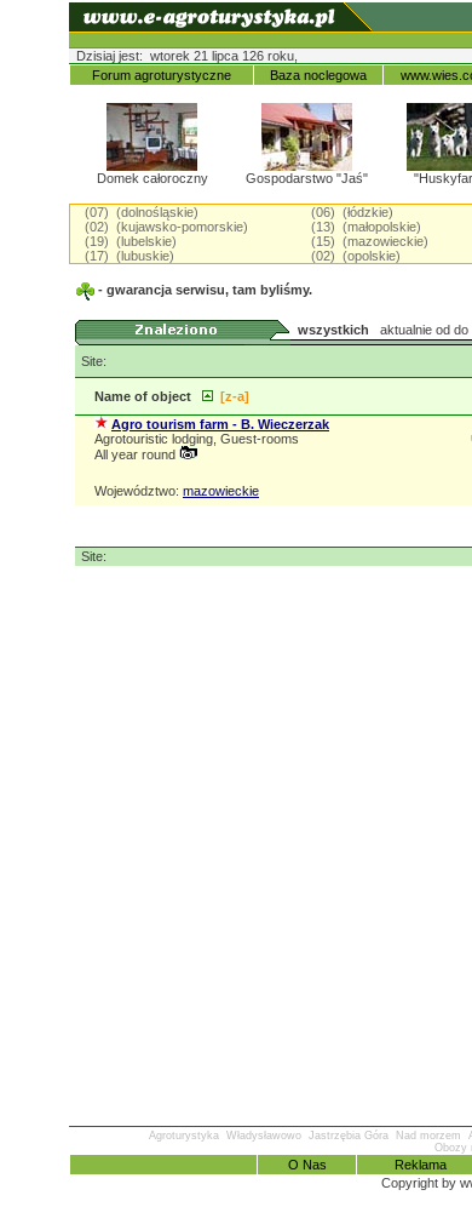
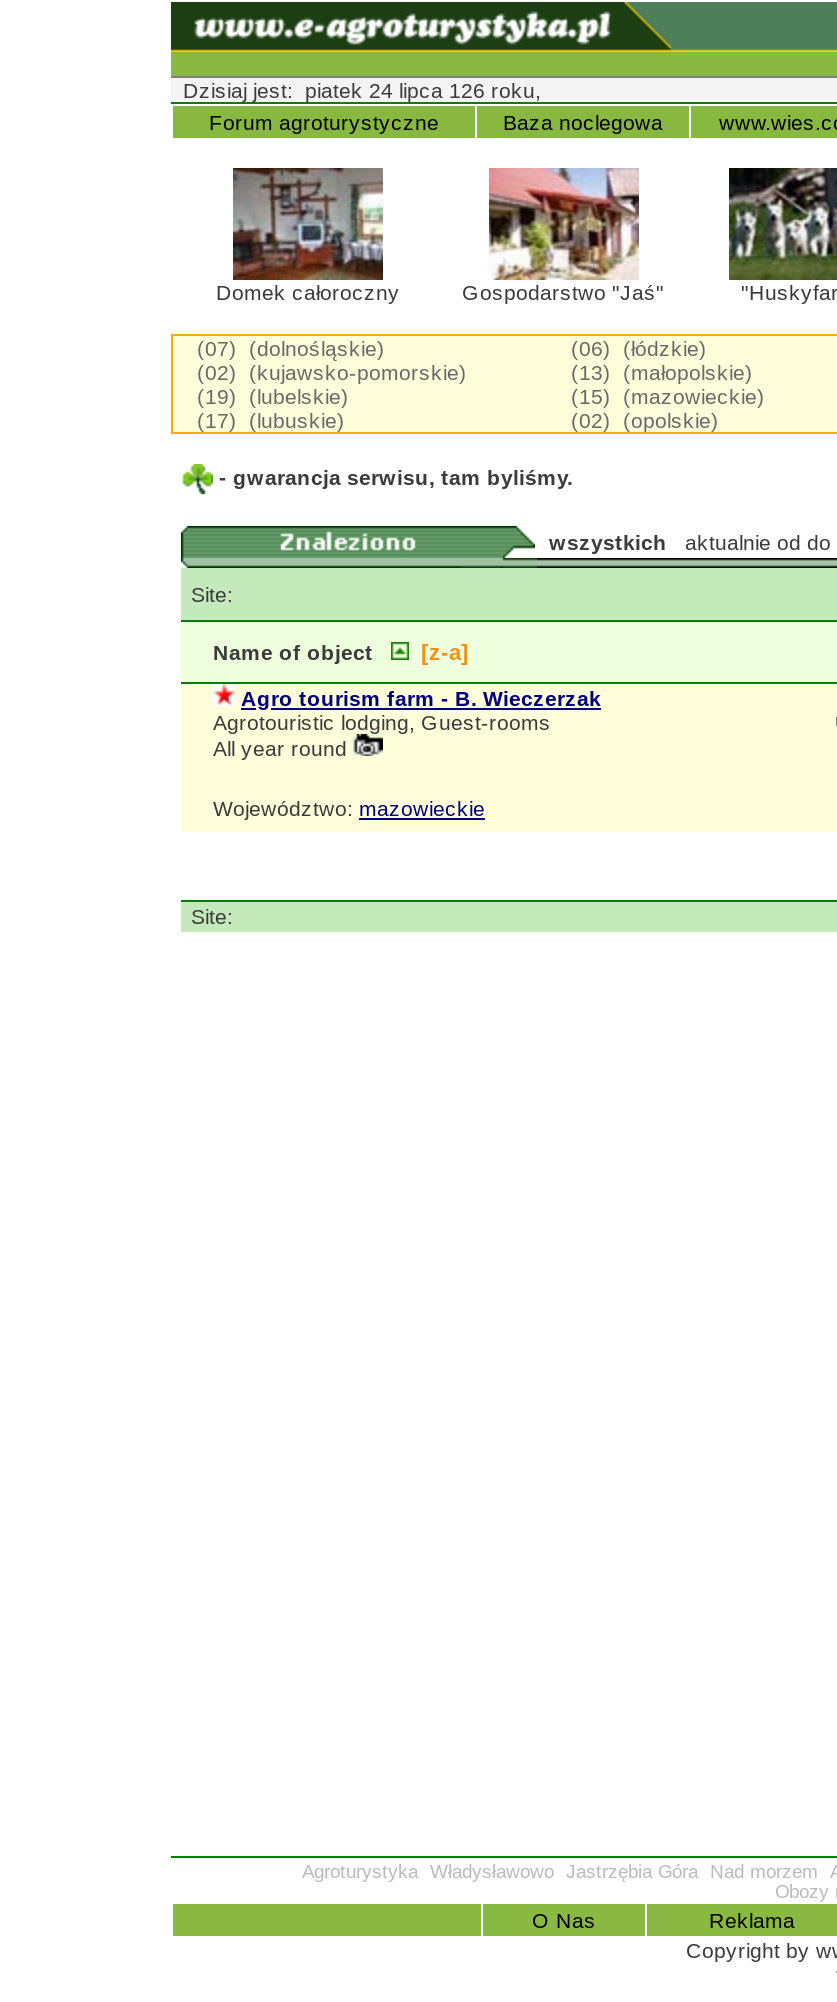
- Dzisiaj jest: wtorek 21 lipca 126 roku,
+ Dzisiaj jest: piatek 24 lipca 126 roku,
